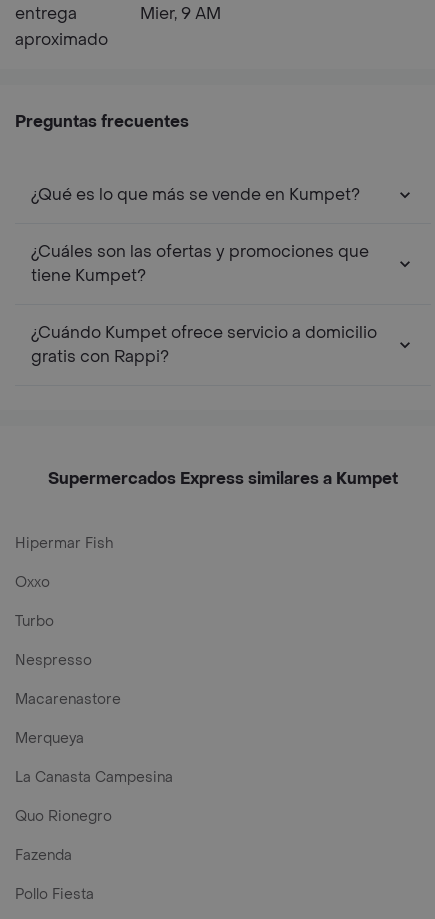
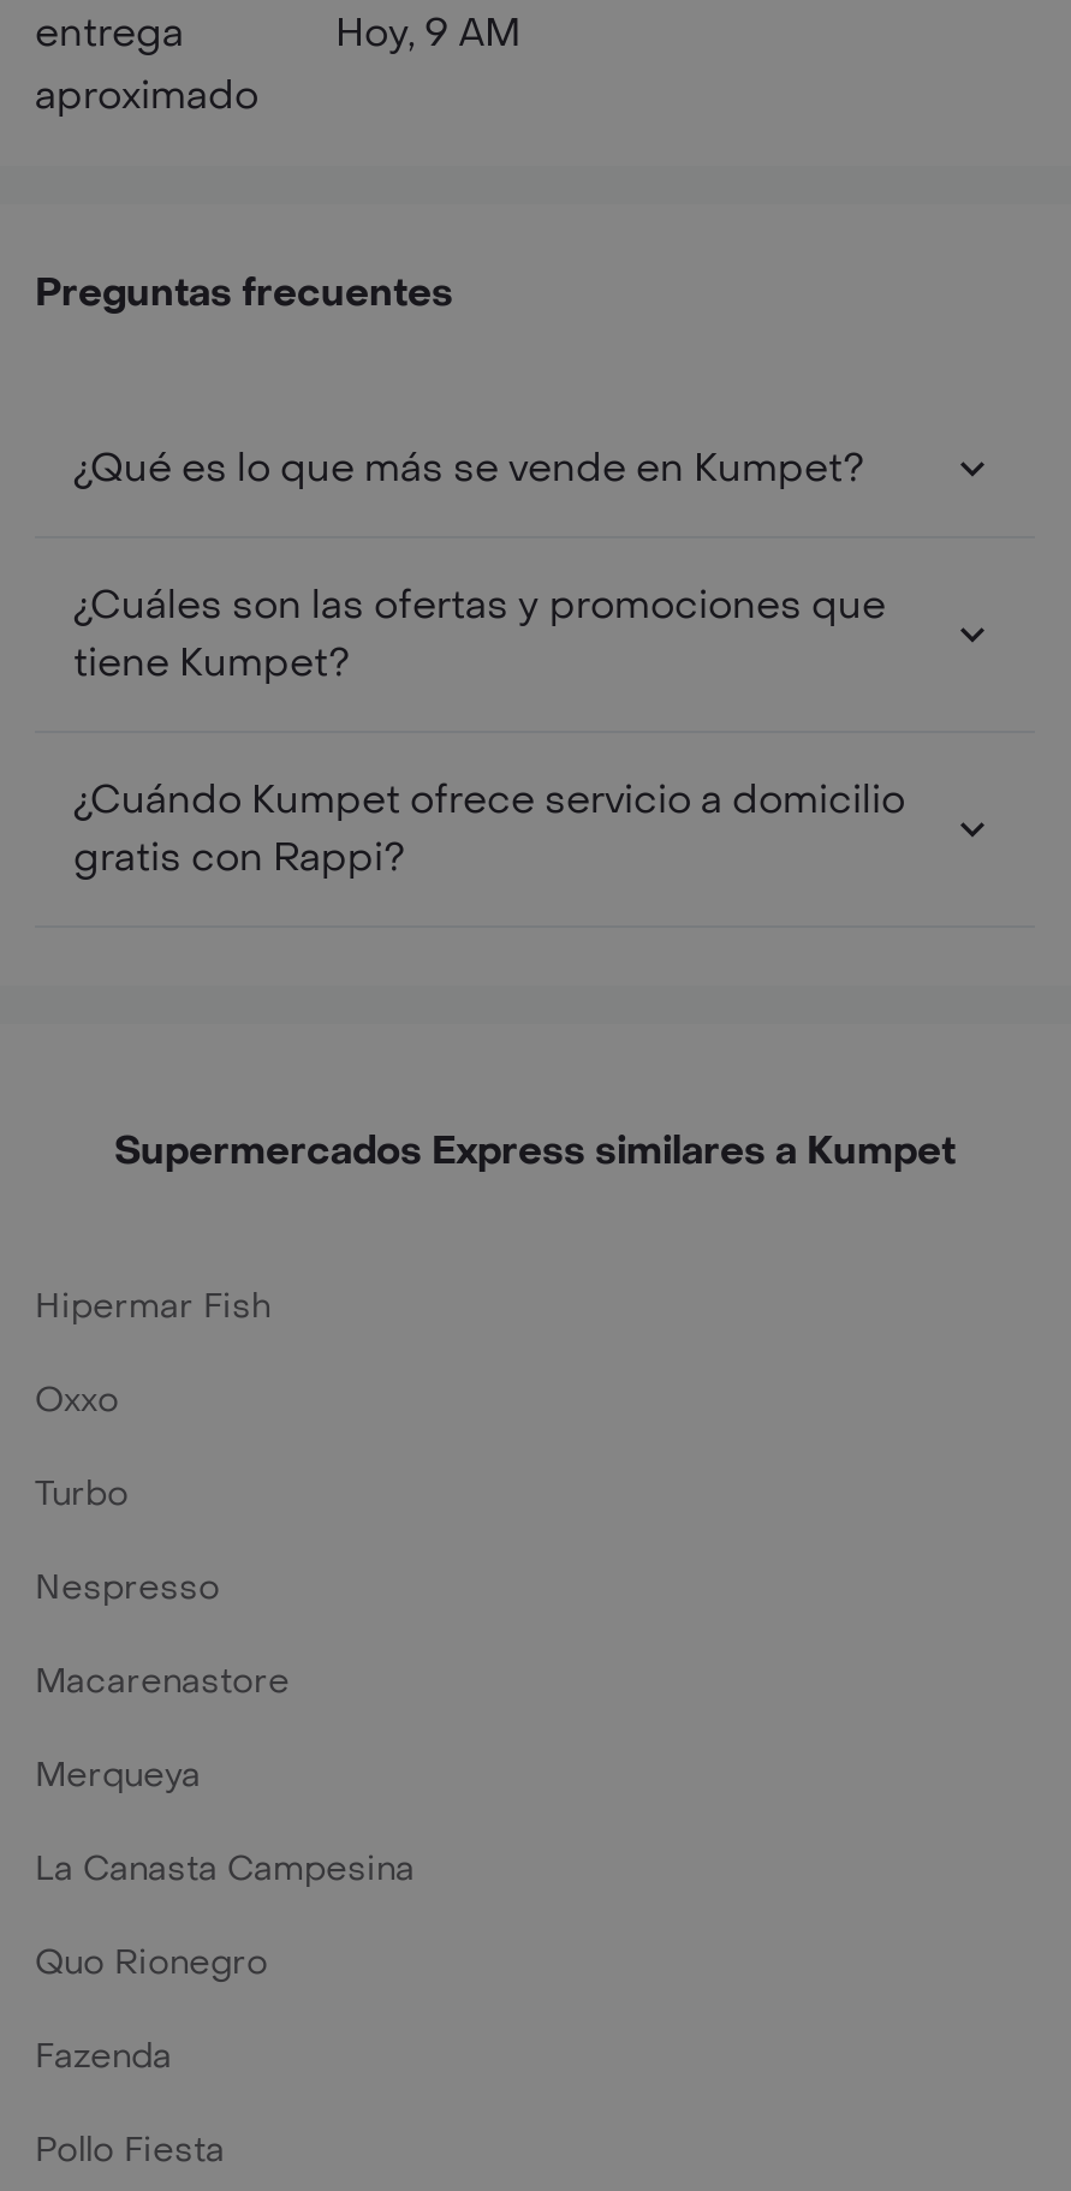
- Mier, 9 AM
+ Hoy, 9 AM
